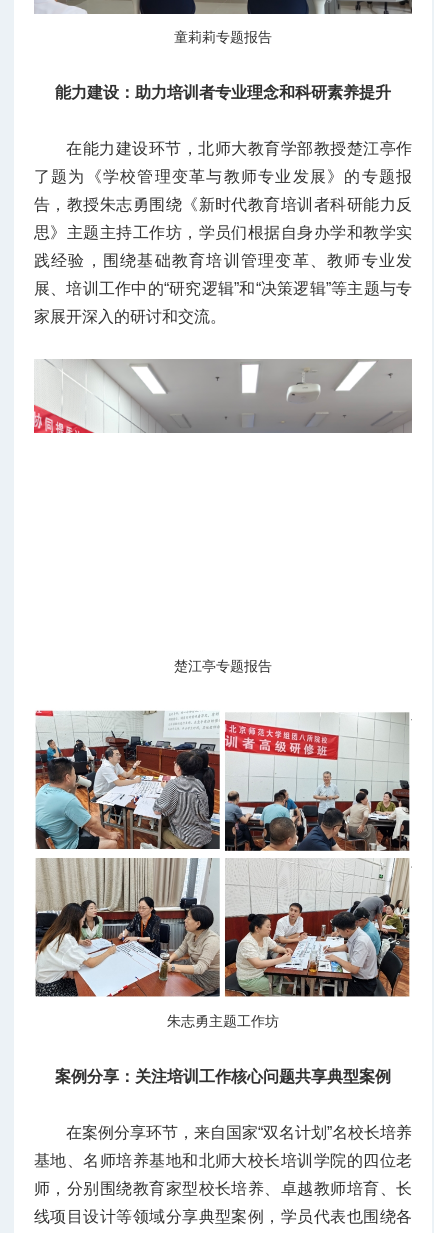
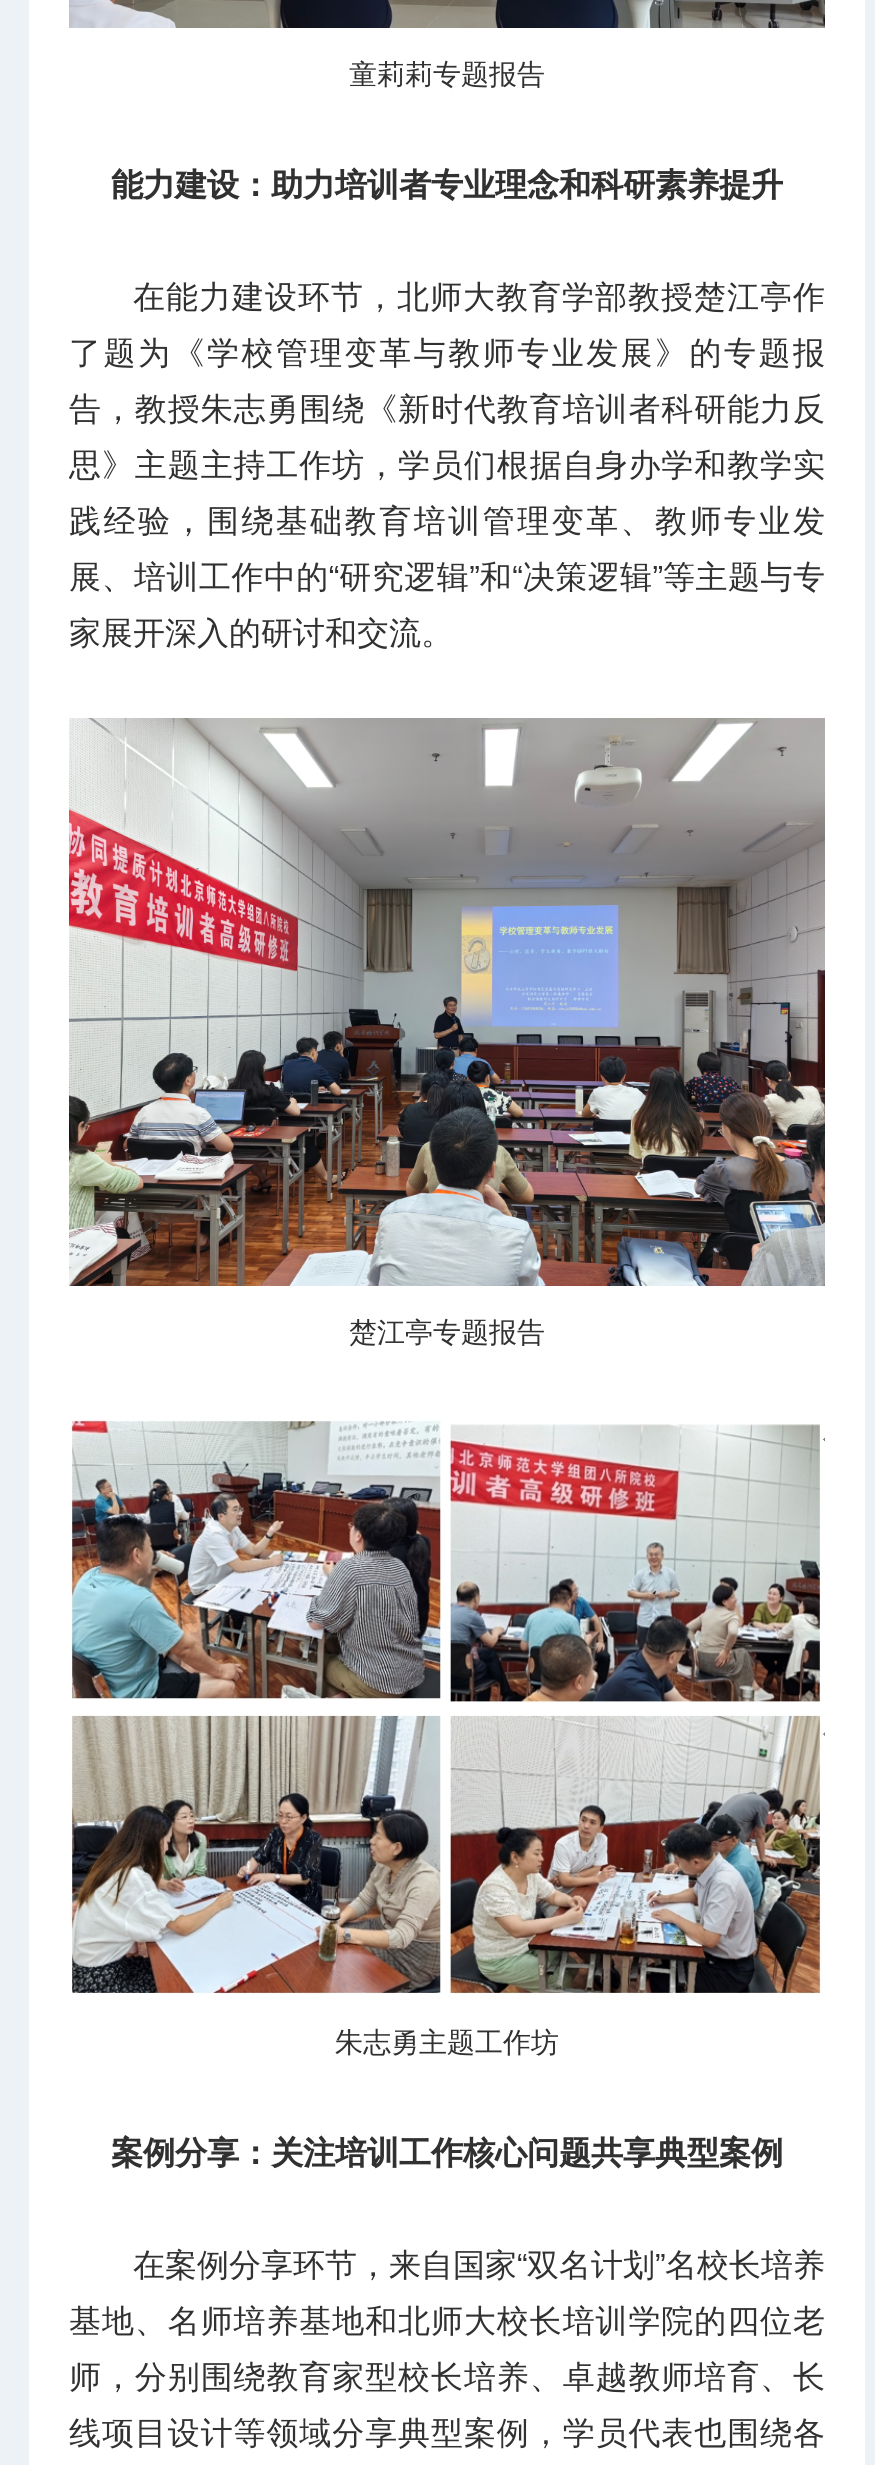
+ [image]
